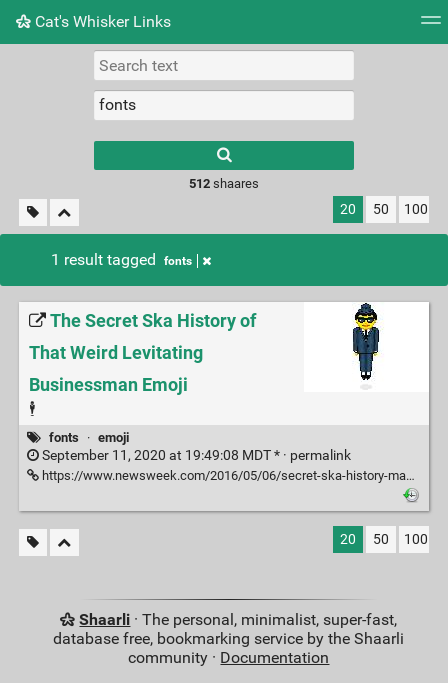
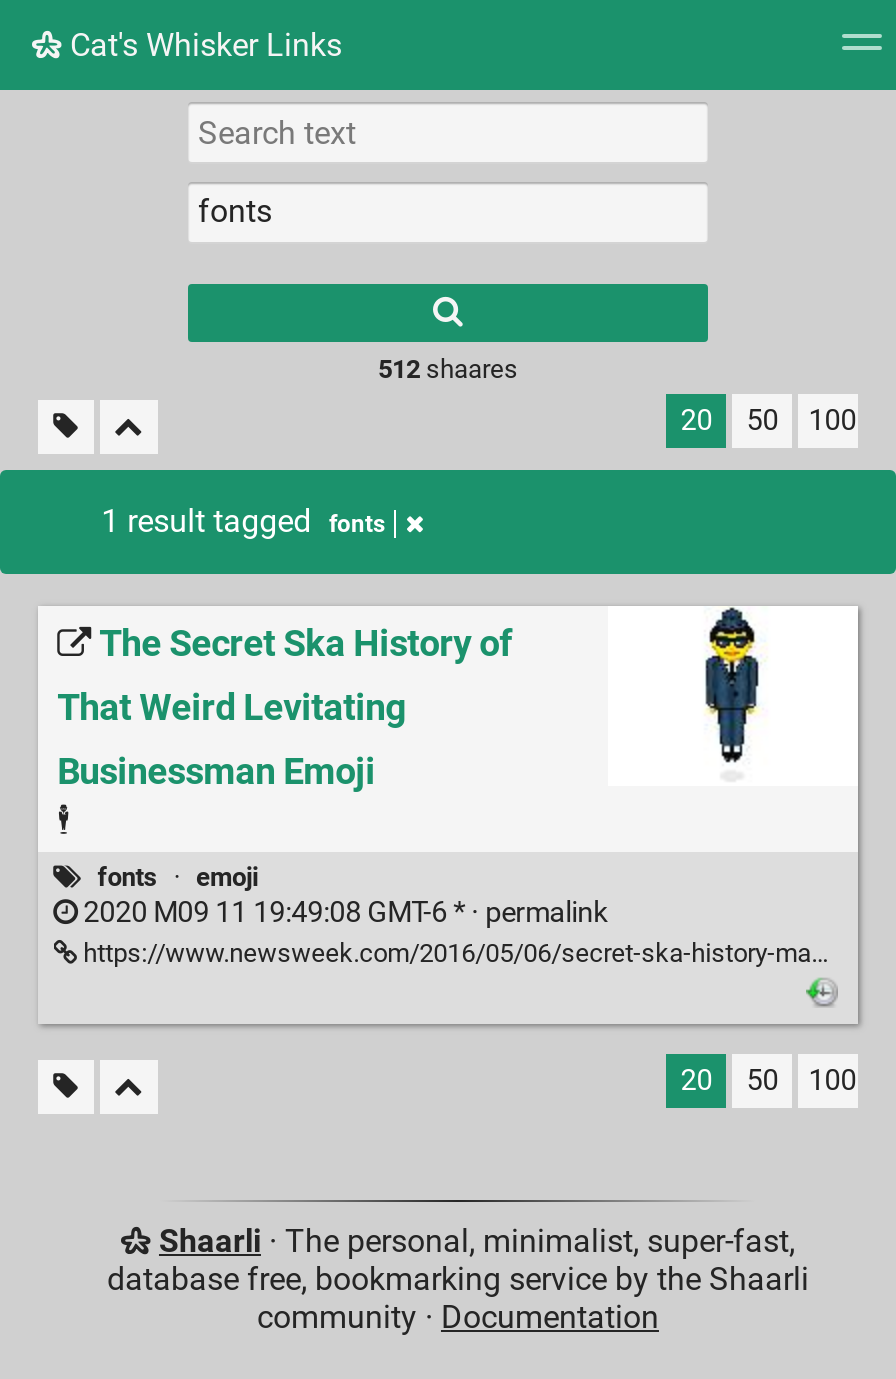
- September 11, 2020 at 19:49:08 MDT * · permalink
+ 2020 M09 11 19:49:08 GMT-6 * · permalink
